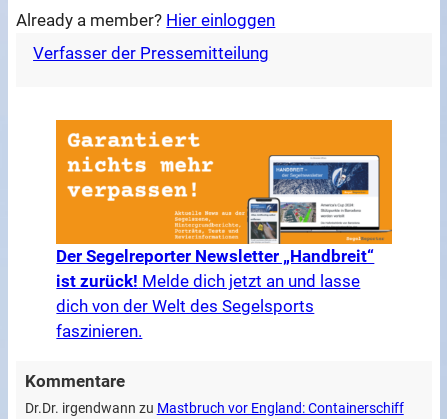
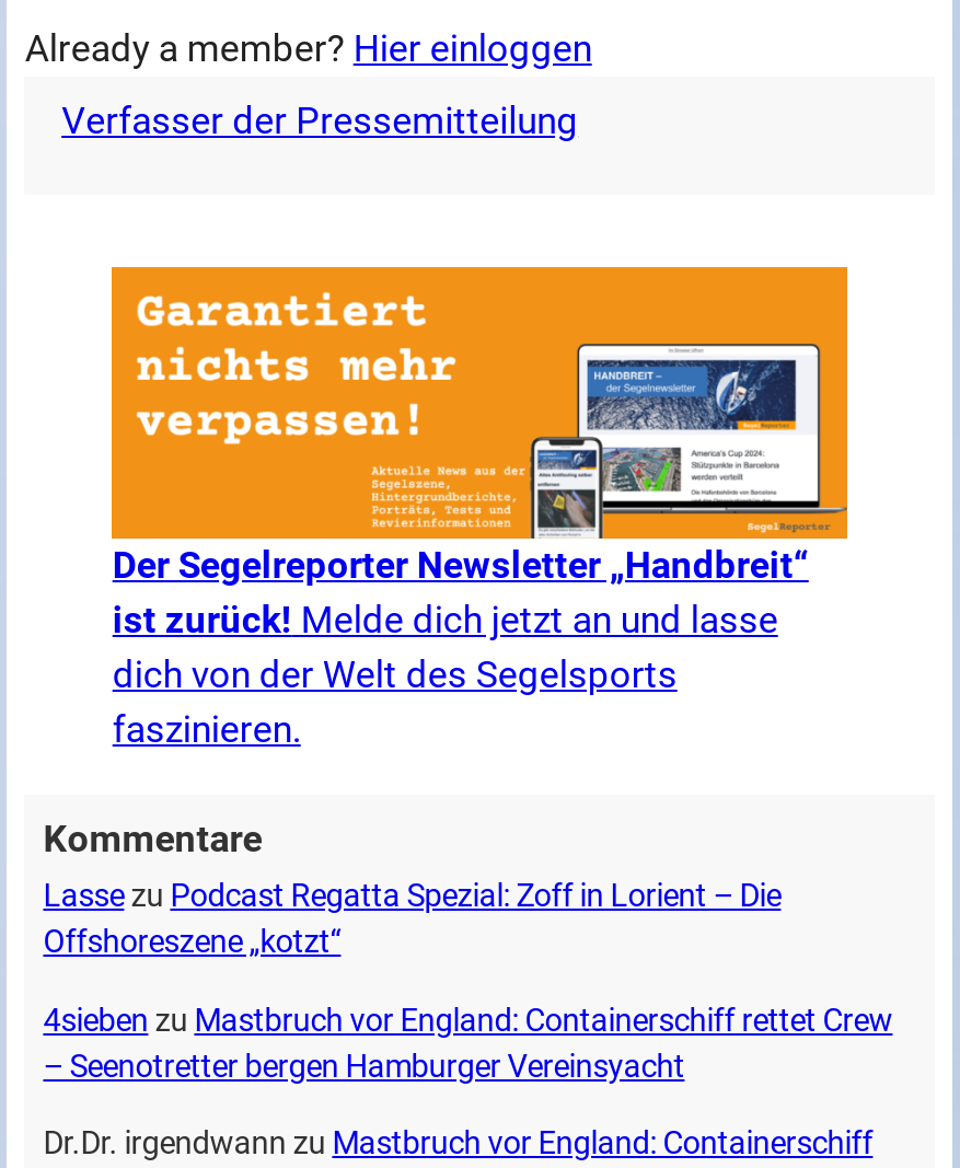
+ Lasse zu Podcast Regatta Spezial: Zoff in Lorient – Die
+ Offshoreszene „kotzt“
+ 4sieben zu Mastbruch vor England: Containerschiff rettet Crew
+ – Seenotretter bergen Hamburger Vereinsyacht
